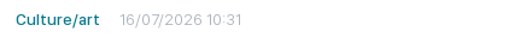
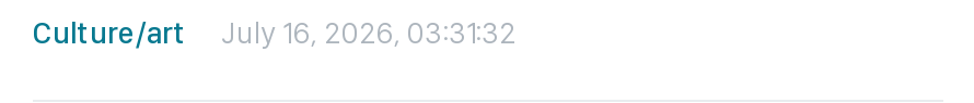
- Culture/art 16/07/2026 10:31
+ Culture/art July 16, 2026, 03:31:32
